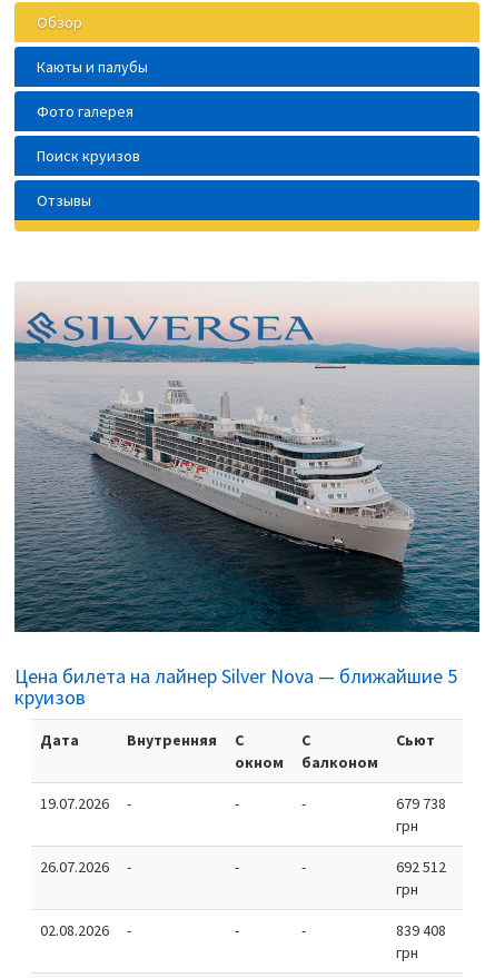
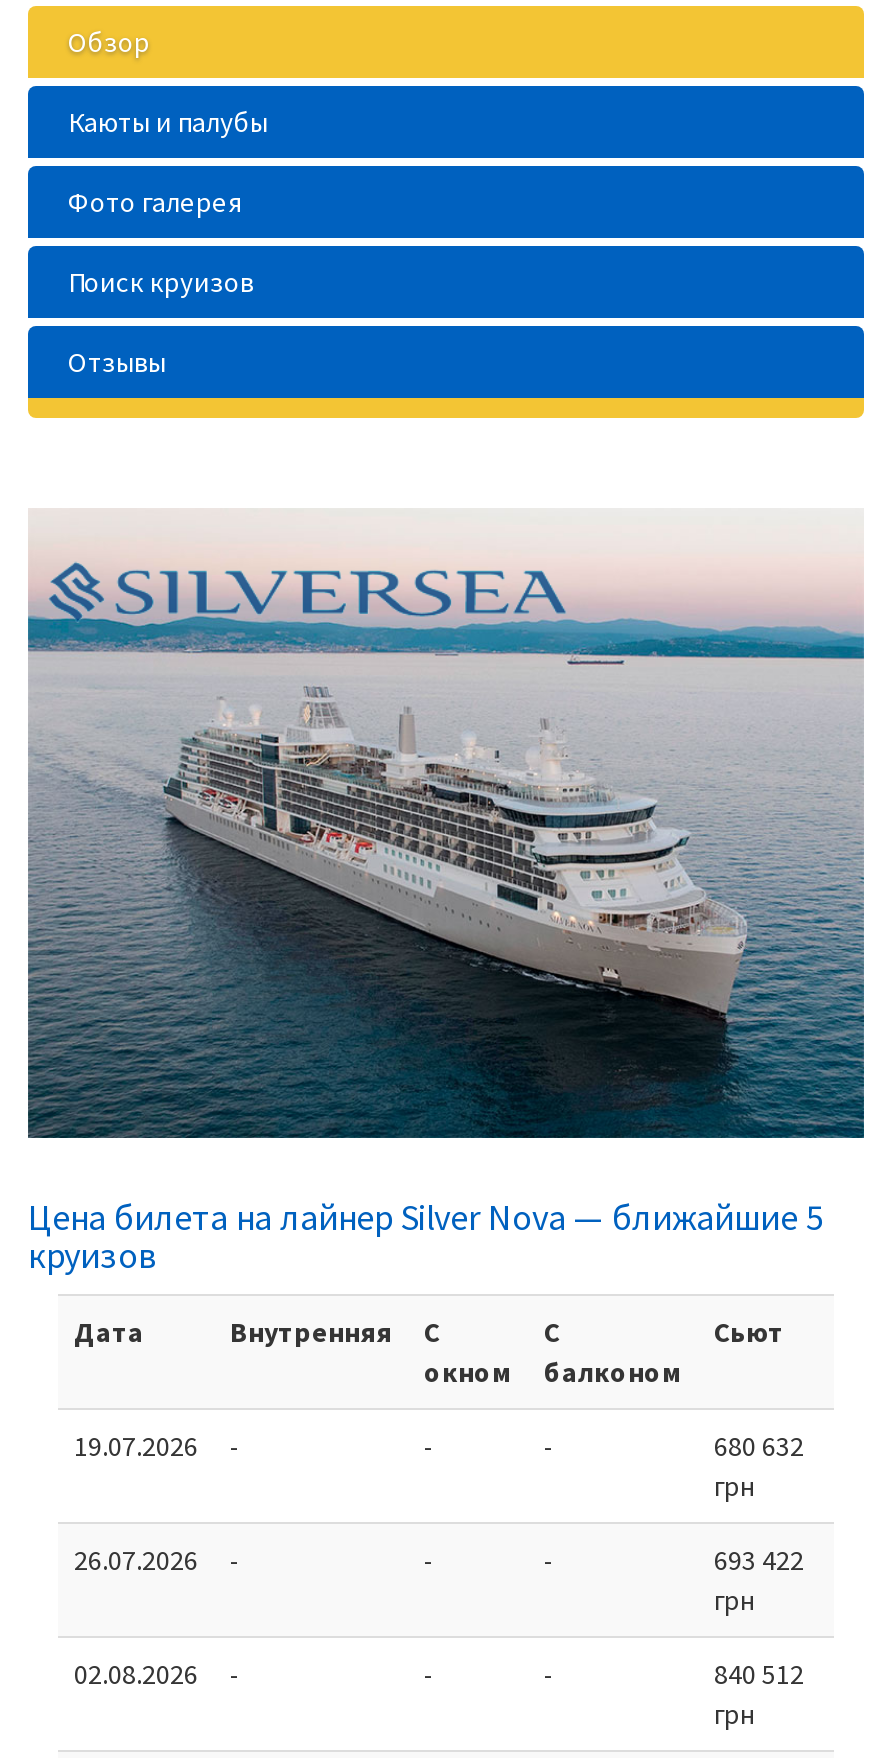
- 679 738
+ 680 632

- 692 512
+ 693 422

- 839 408
+ 840 512
